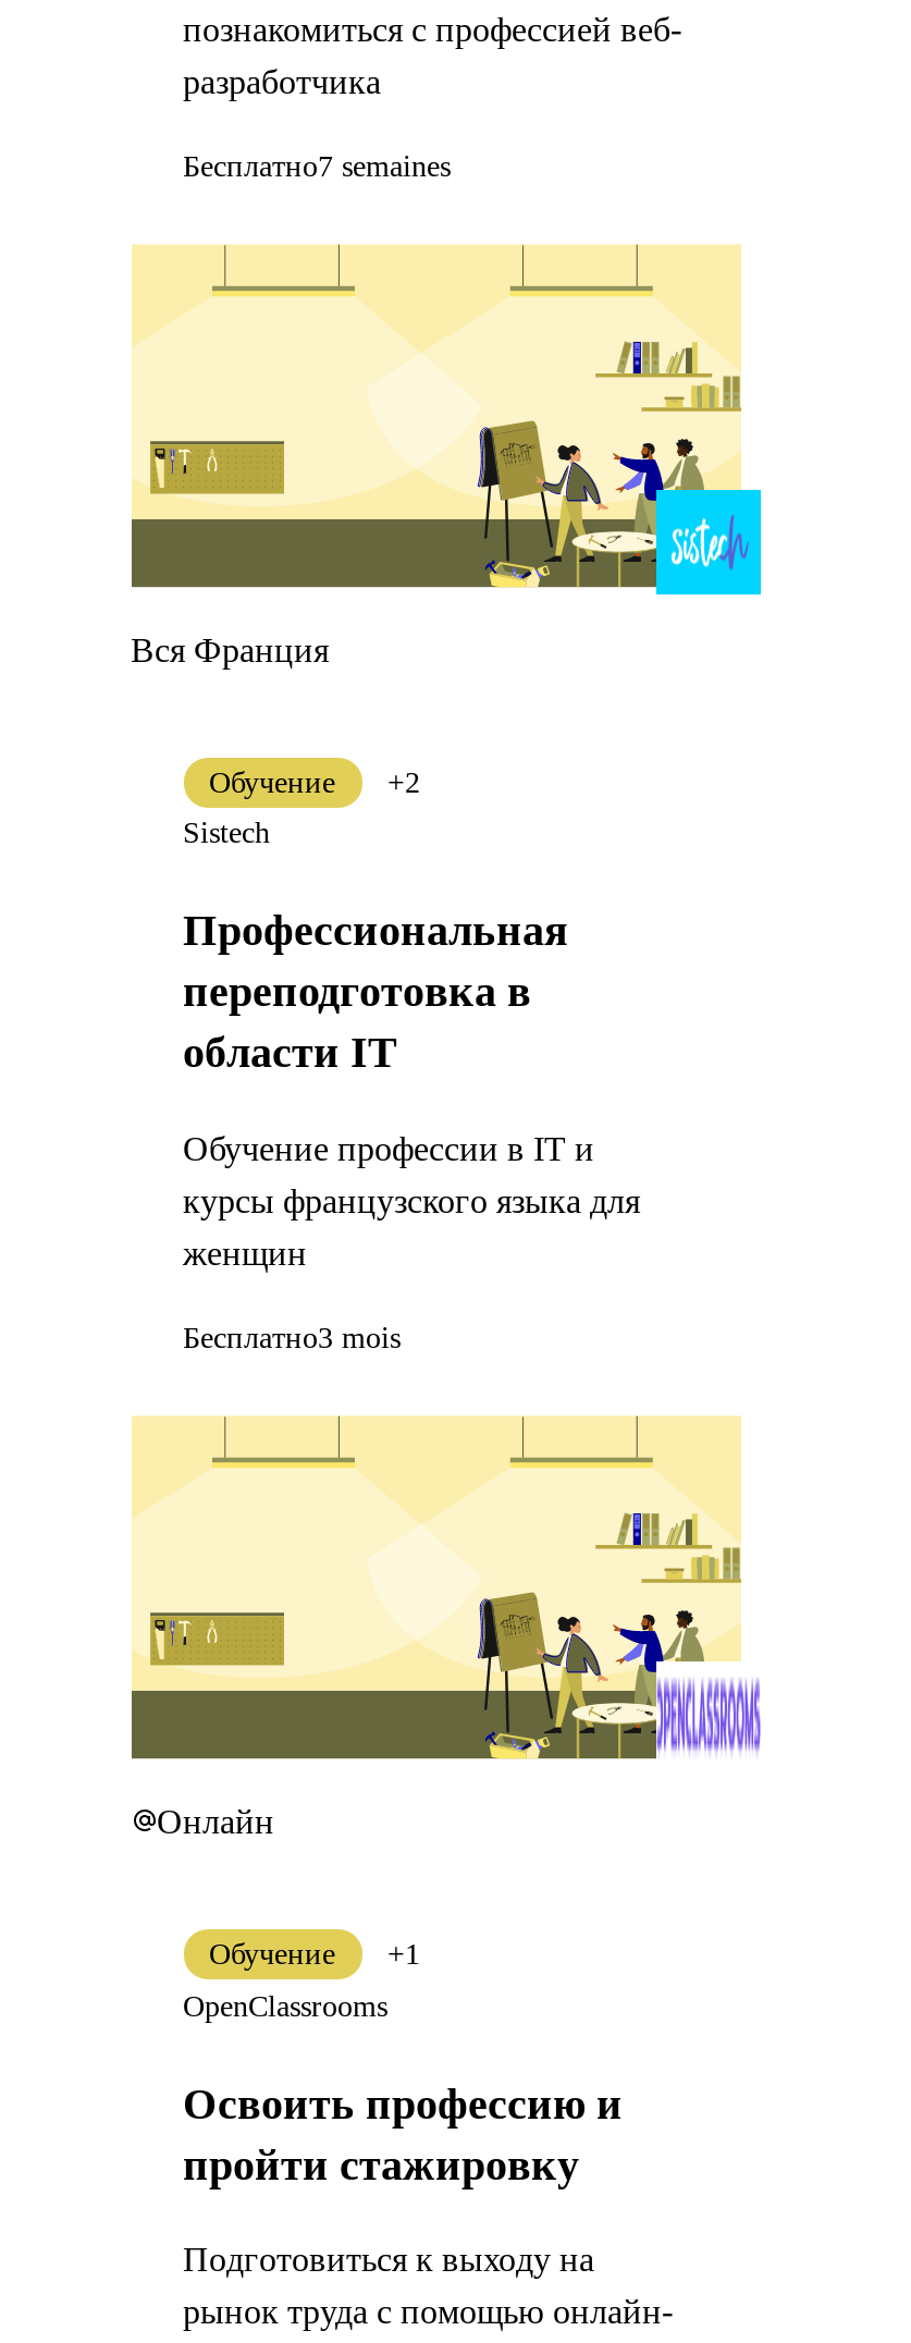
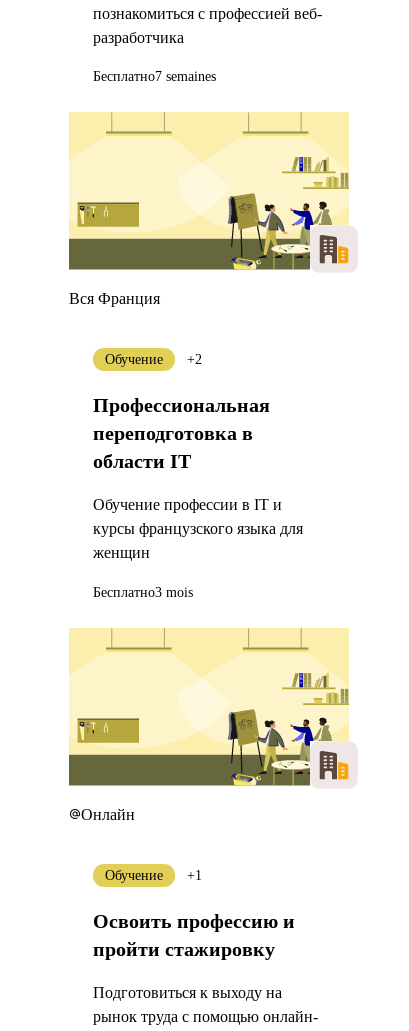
- [image]
+ [image]

- Sistech

- [image]
+ [image]

- OpenClassrooms
